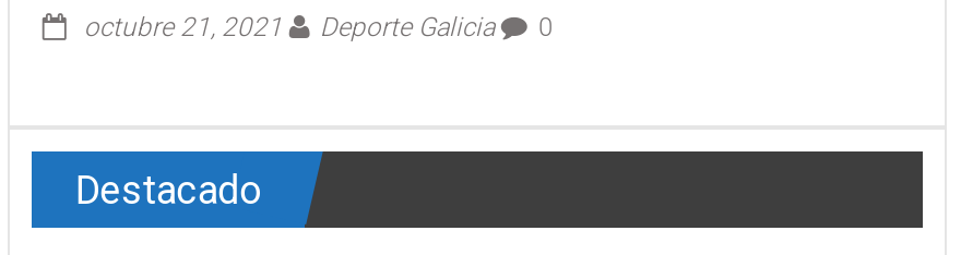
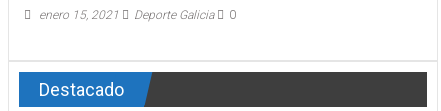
- octubre 21, 2021 Deporte Galicia 0
+ enero 15, 2021 Deporte Galicia 0
